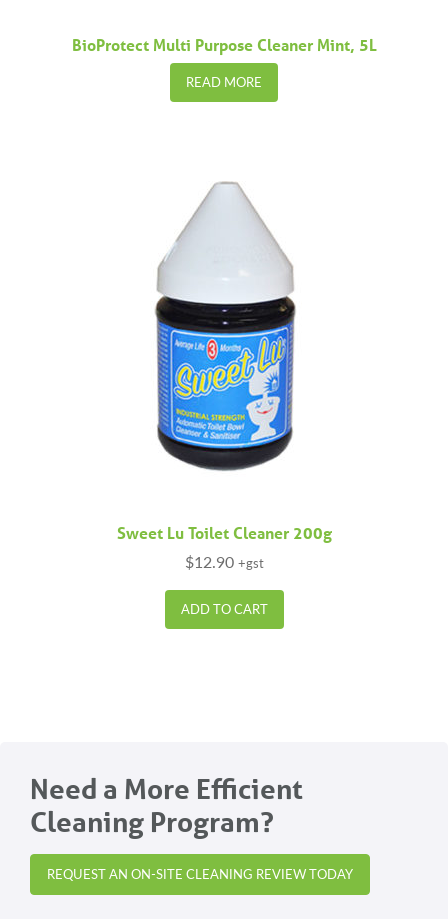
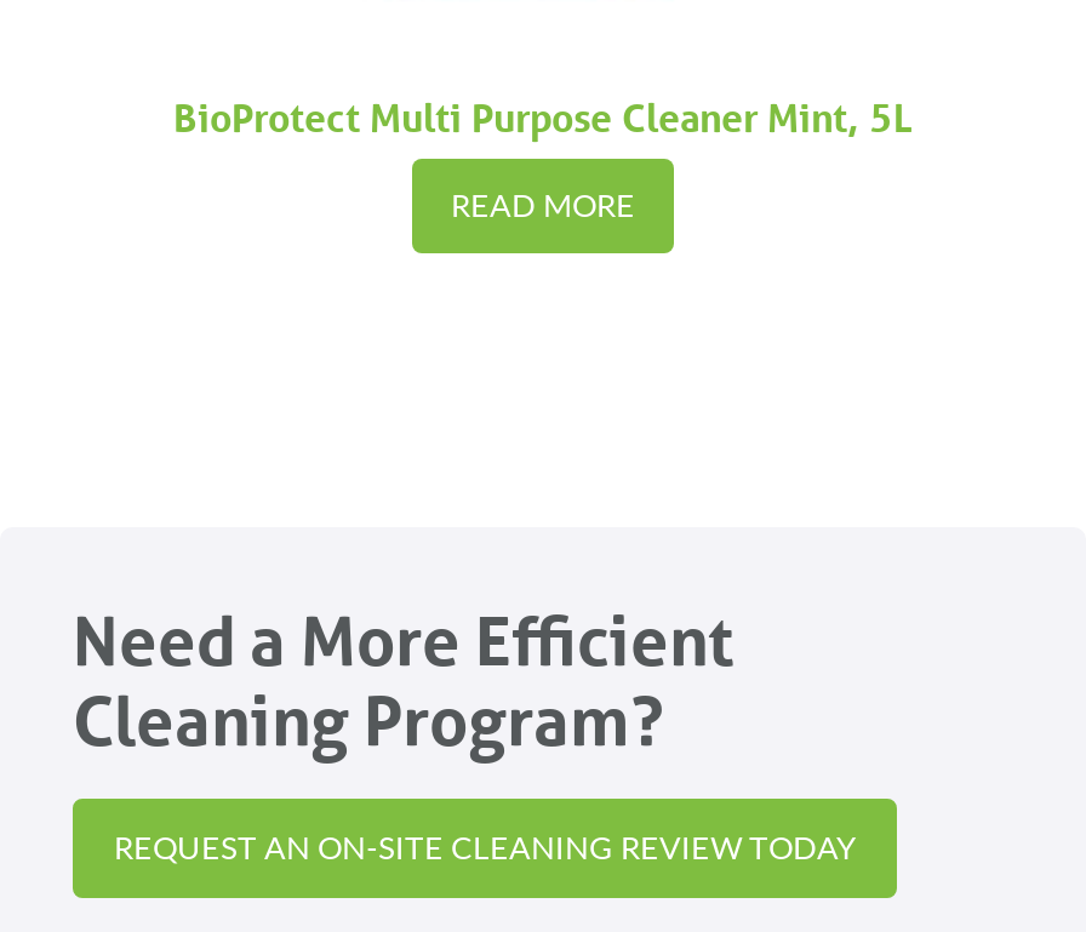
- [image]

- Sweet Lu Toilet Cleaner 200g
- $12.90 +gst
- ADD TO CART
